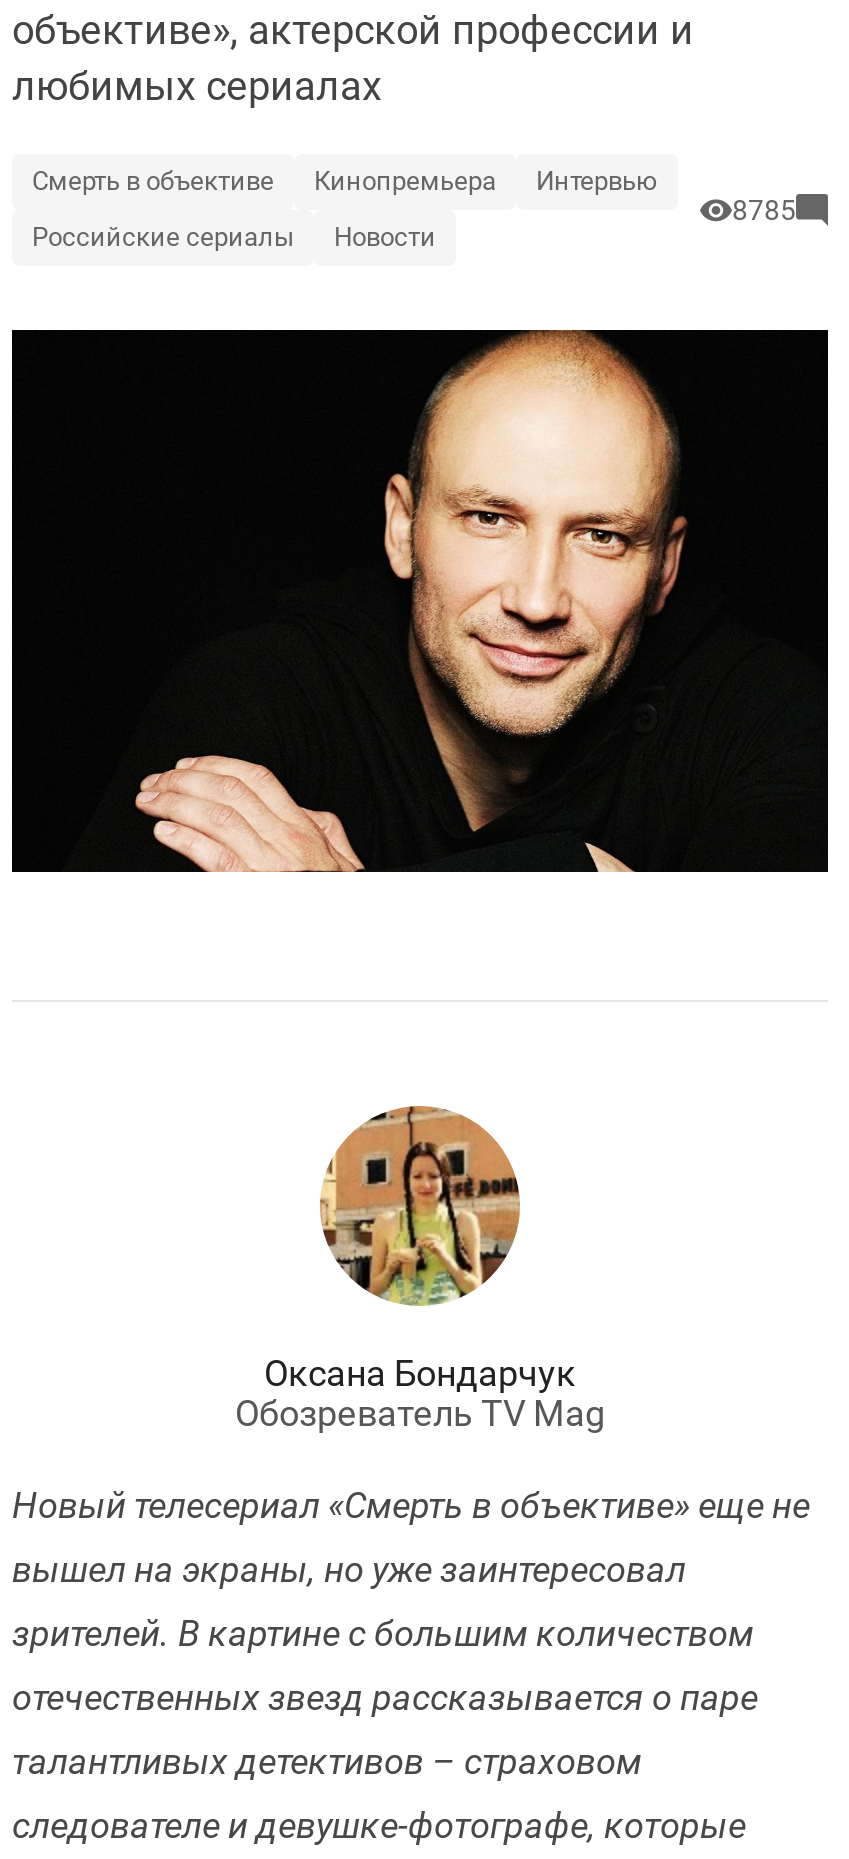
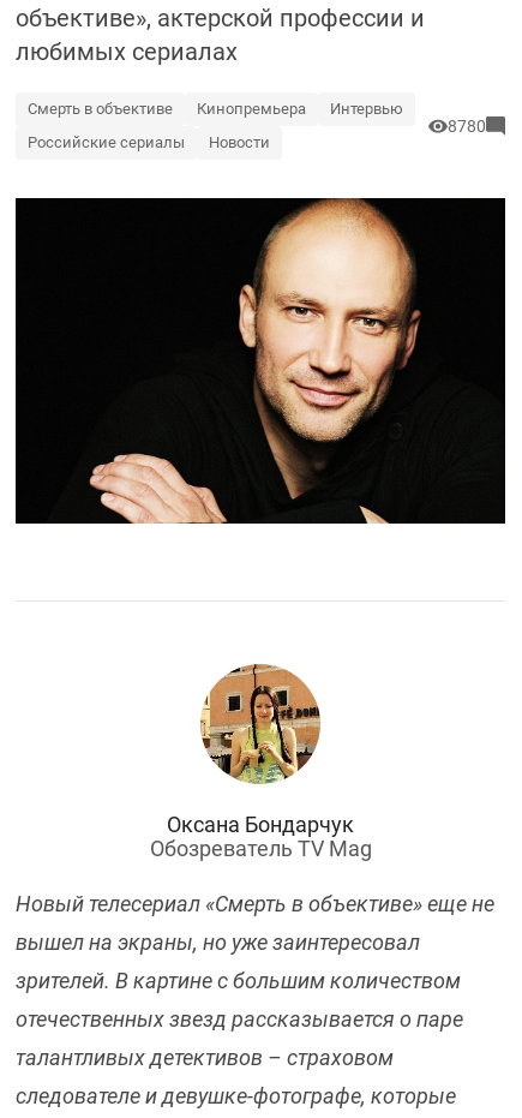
- 8785
+ 8780
